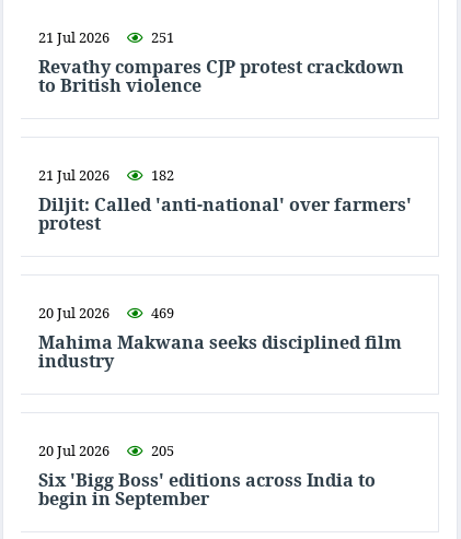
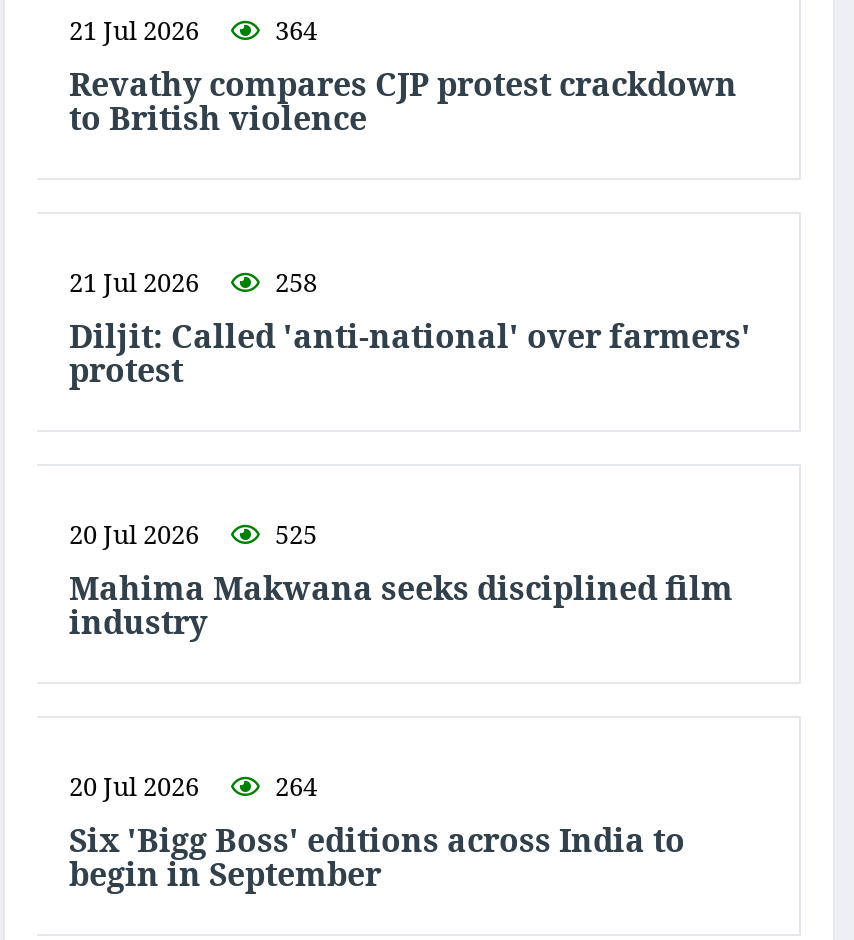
- 251
+ 364

- 182
+ 258

- 469
+ 525

- 205
+ 264
